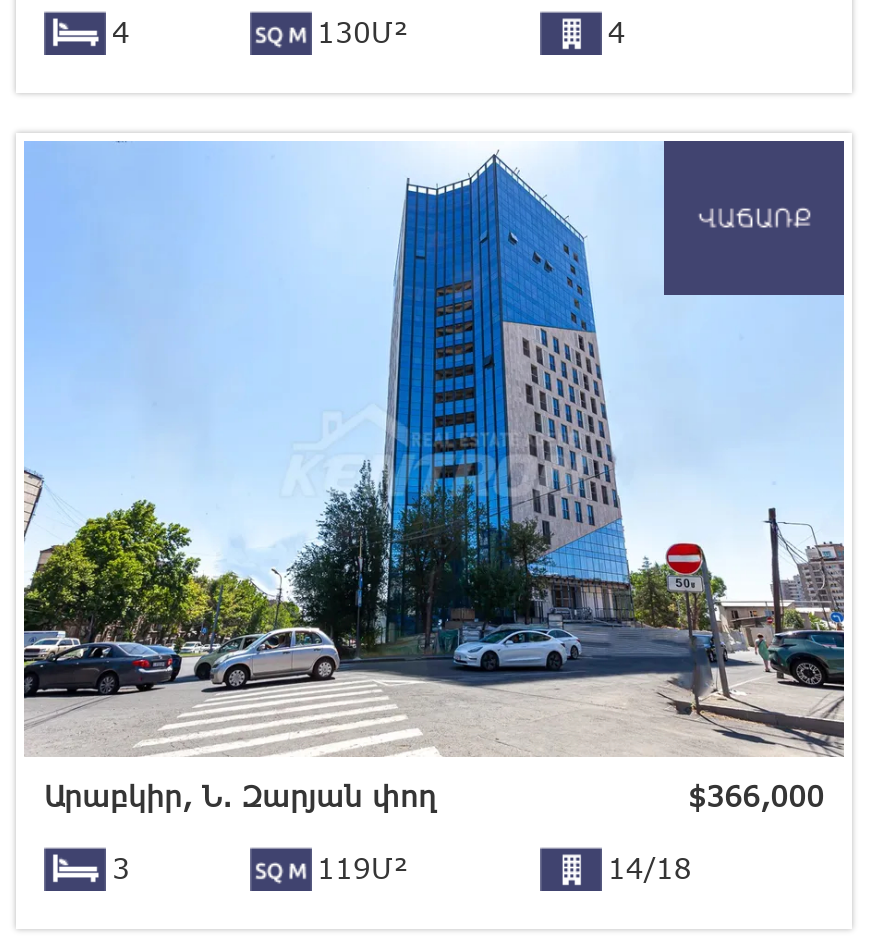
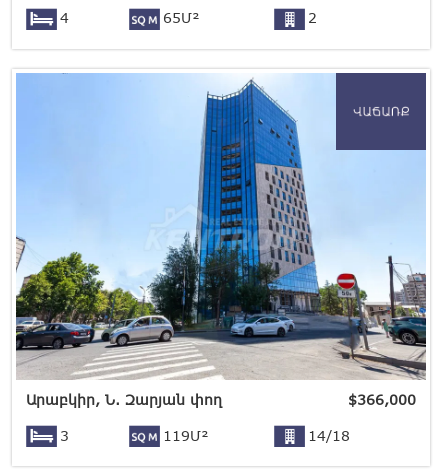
- 130Մ²
- 4
+ 65Մ²
+ 2
